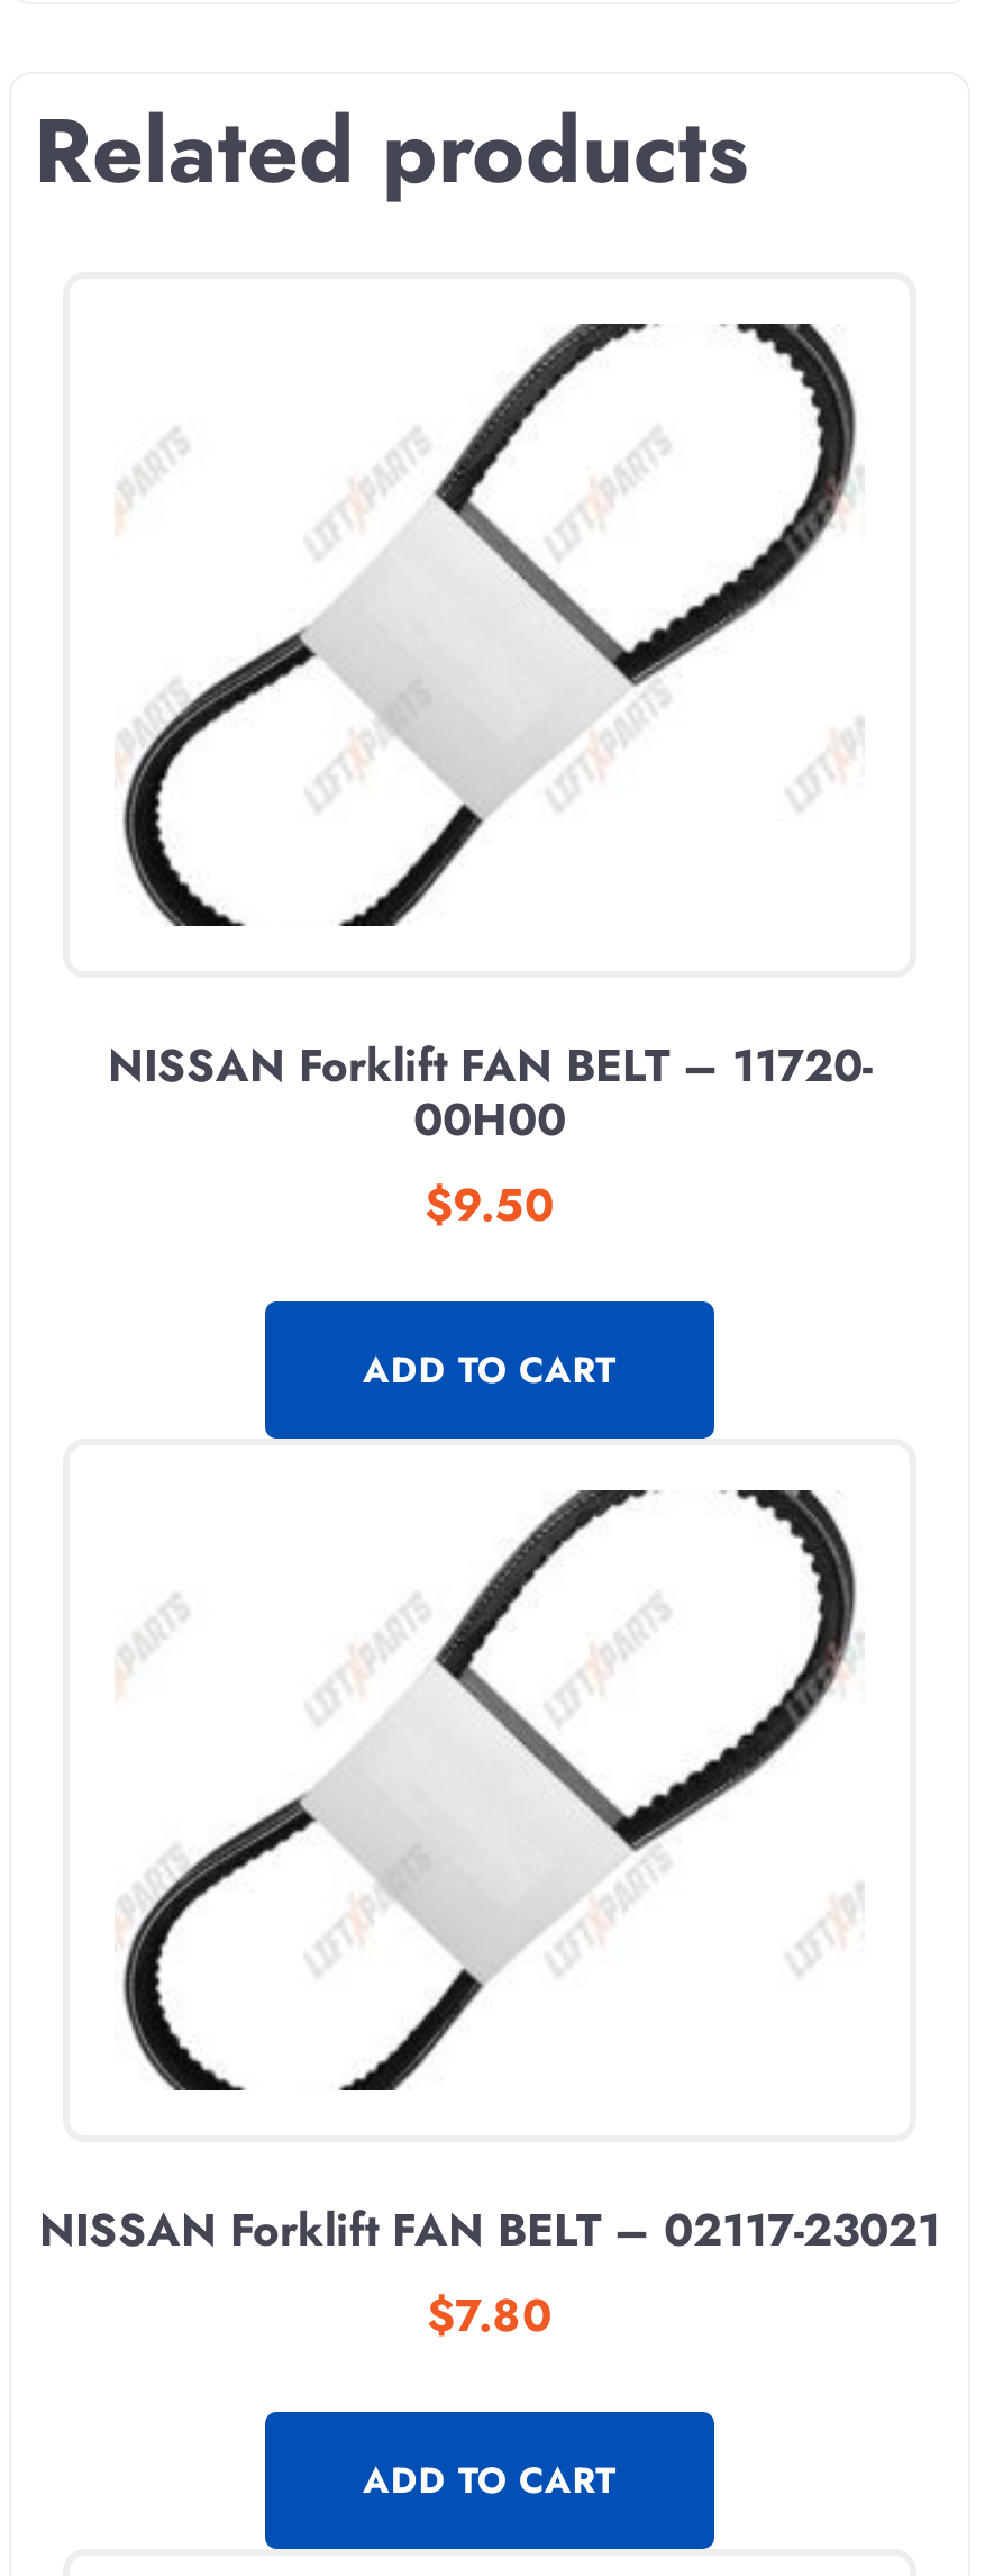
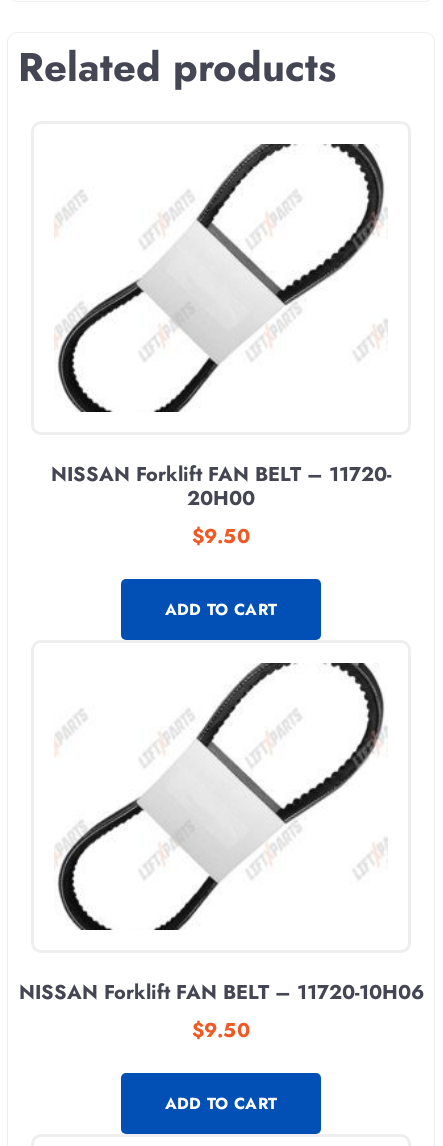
- 00H00
+ 20H00

- NISSAN Forklift FAN BELT – 02117-23021
+ NISSAN Forklift FAN BELT – 11720-10H06

- $7.80
+ $9.50
